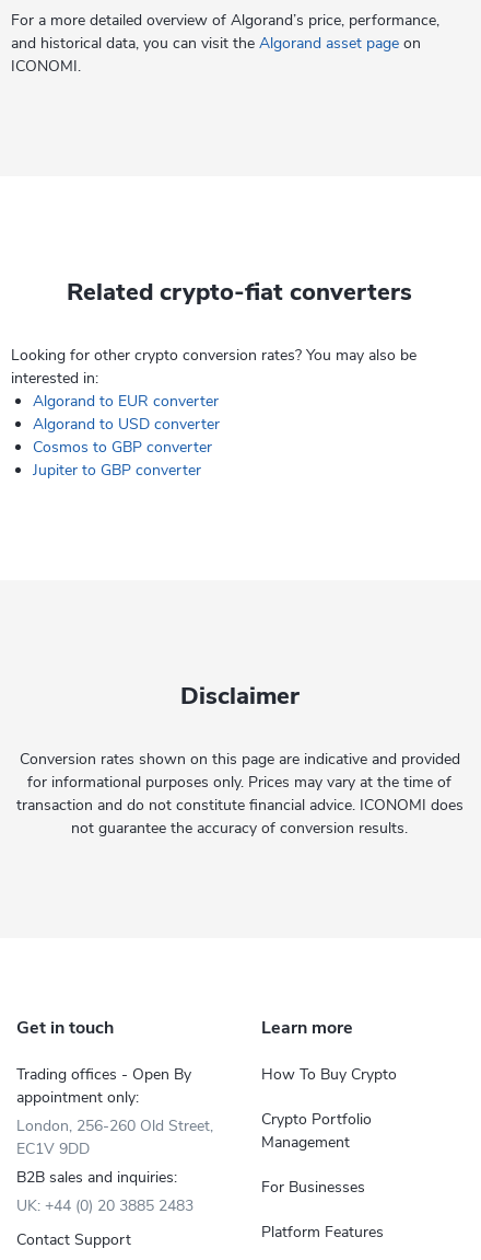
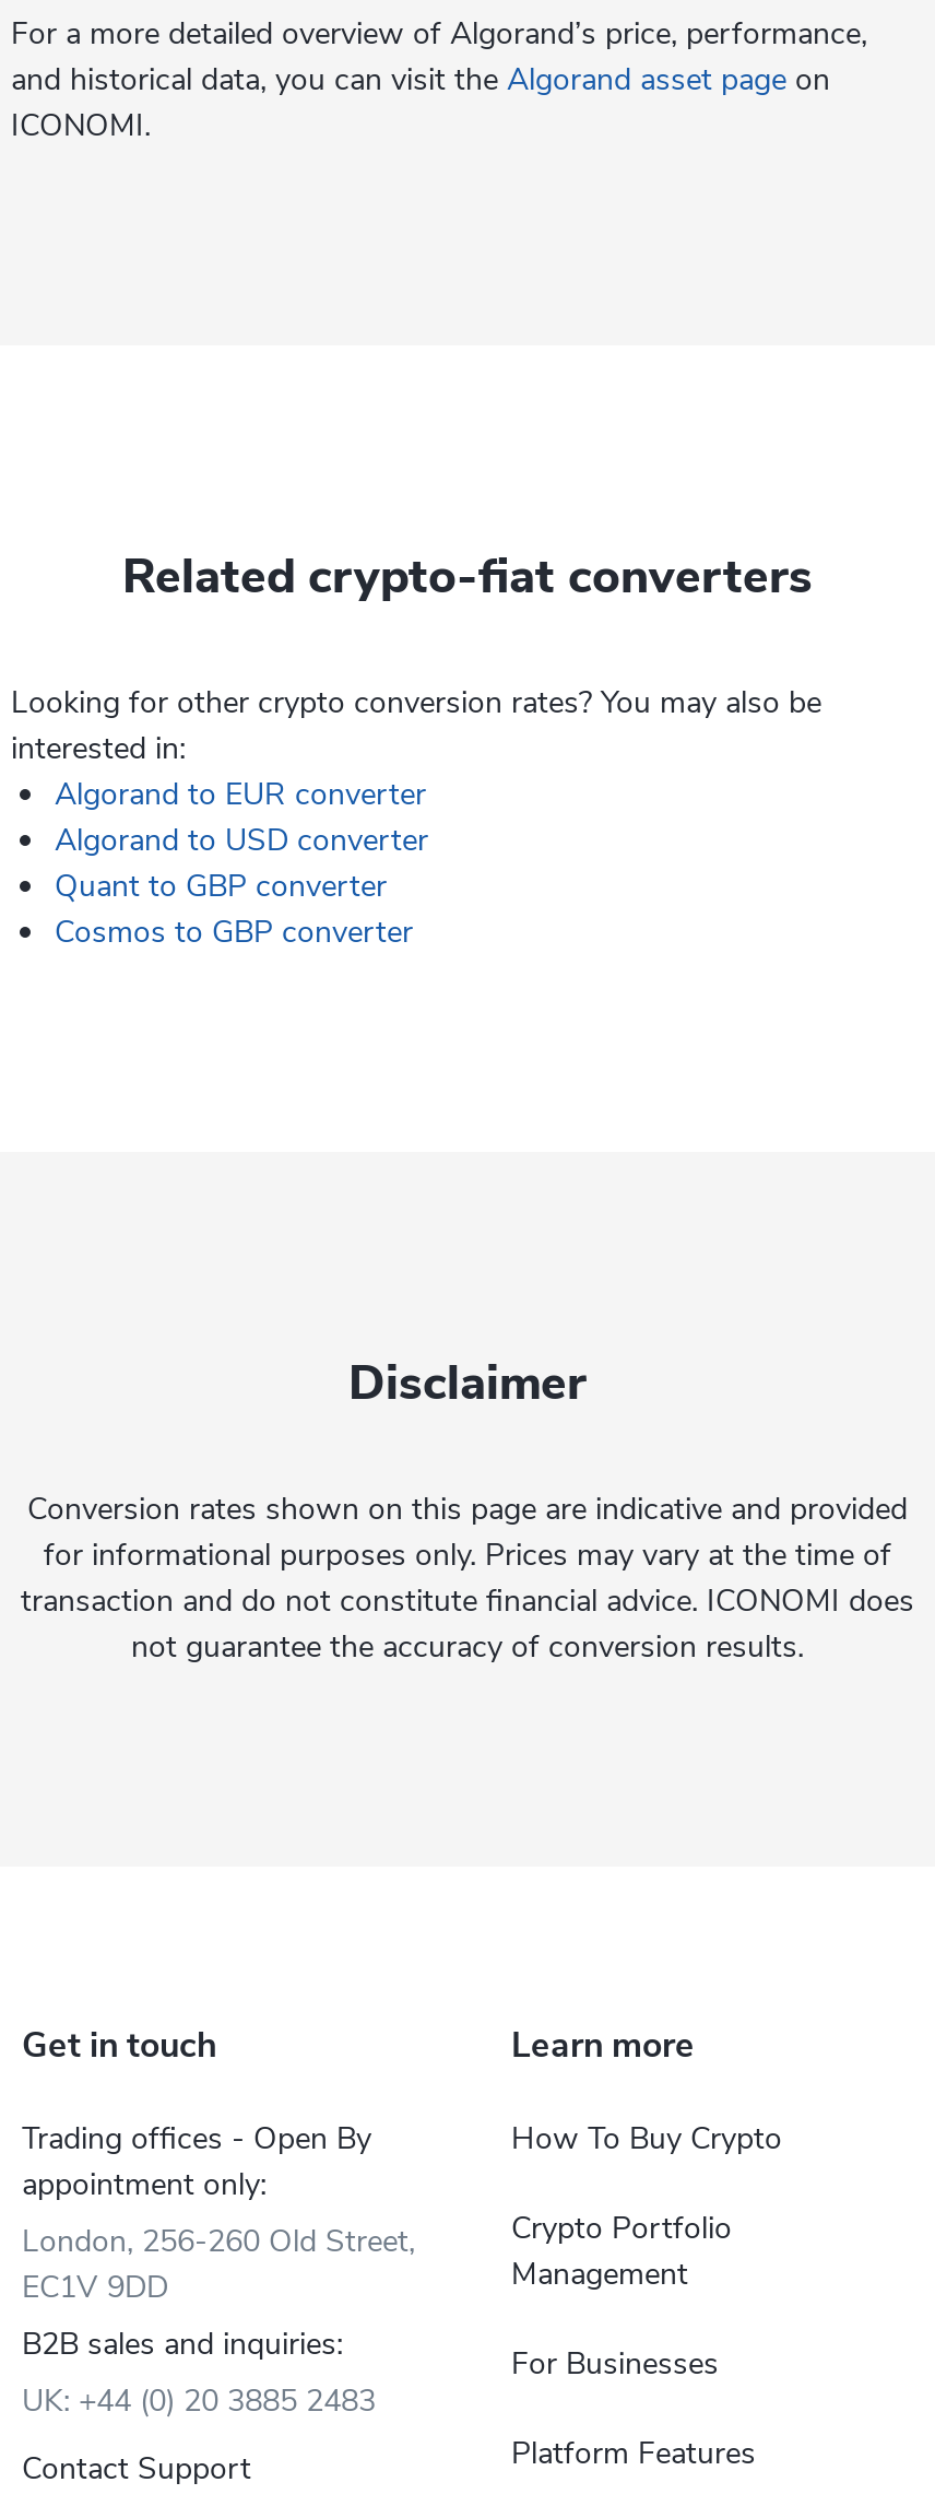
+ Quant to GBP converter

moved down: Cosmos to GBP converter

- Jupiter to GBP converter
